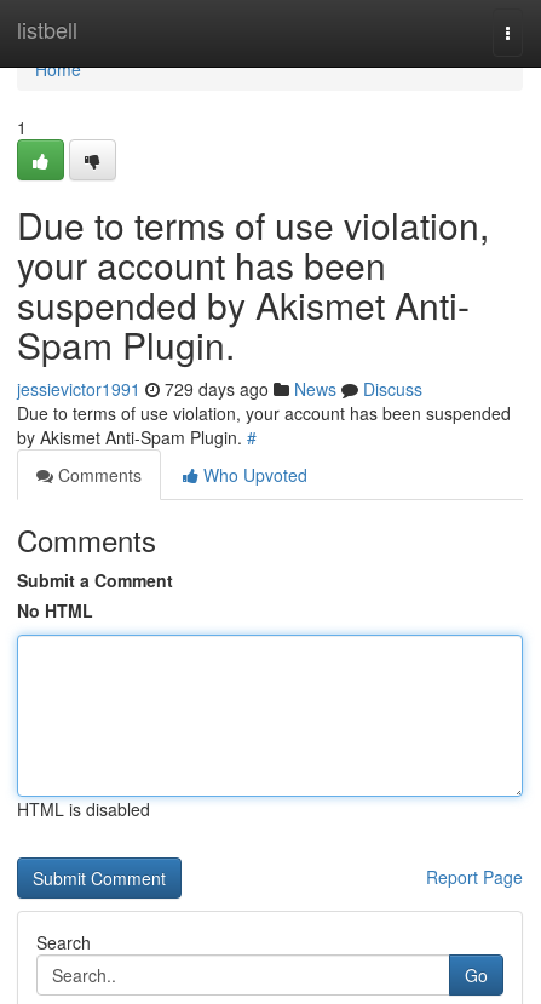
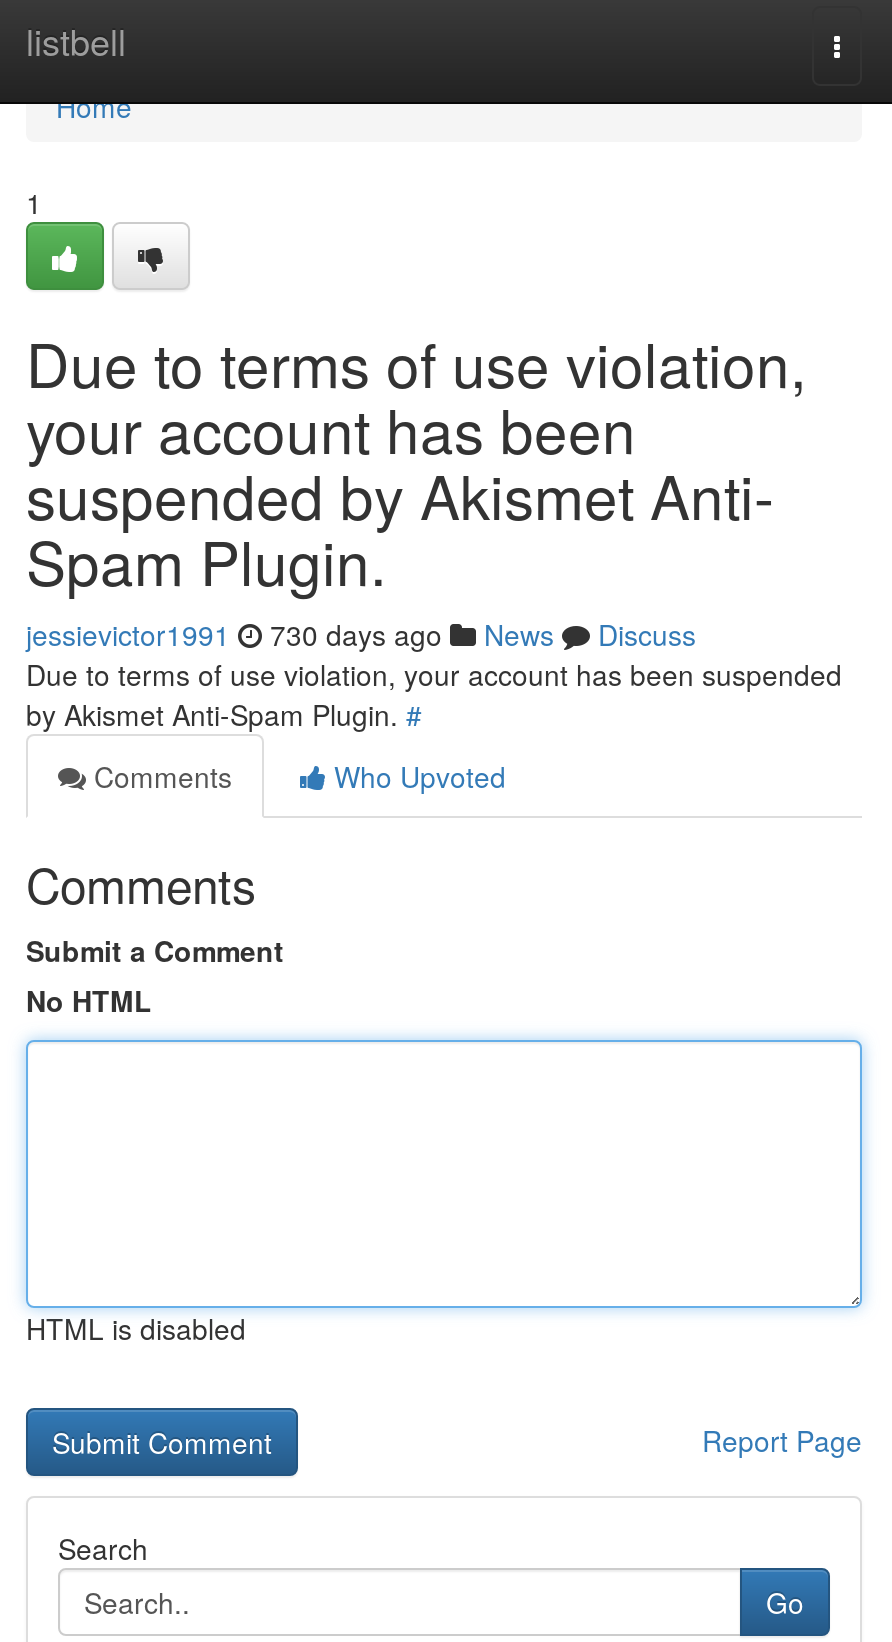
- jessievictor1991 729 days ago News Discuss
+ jessievictor1991 730 days ago News Discuss
